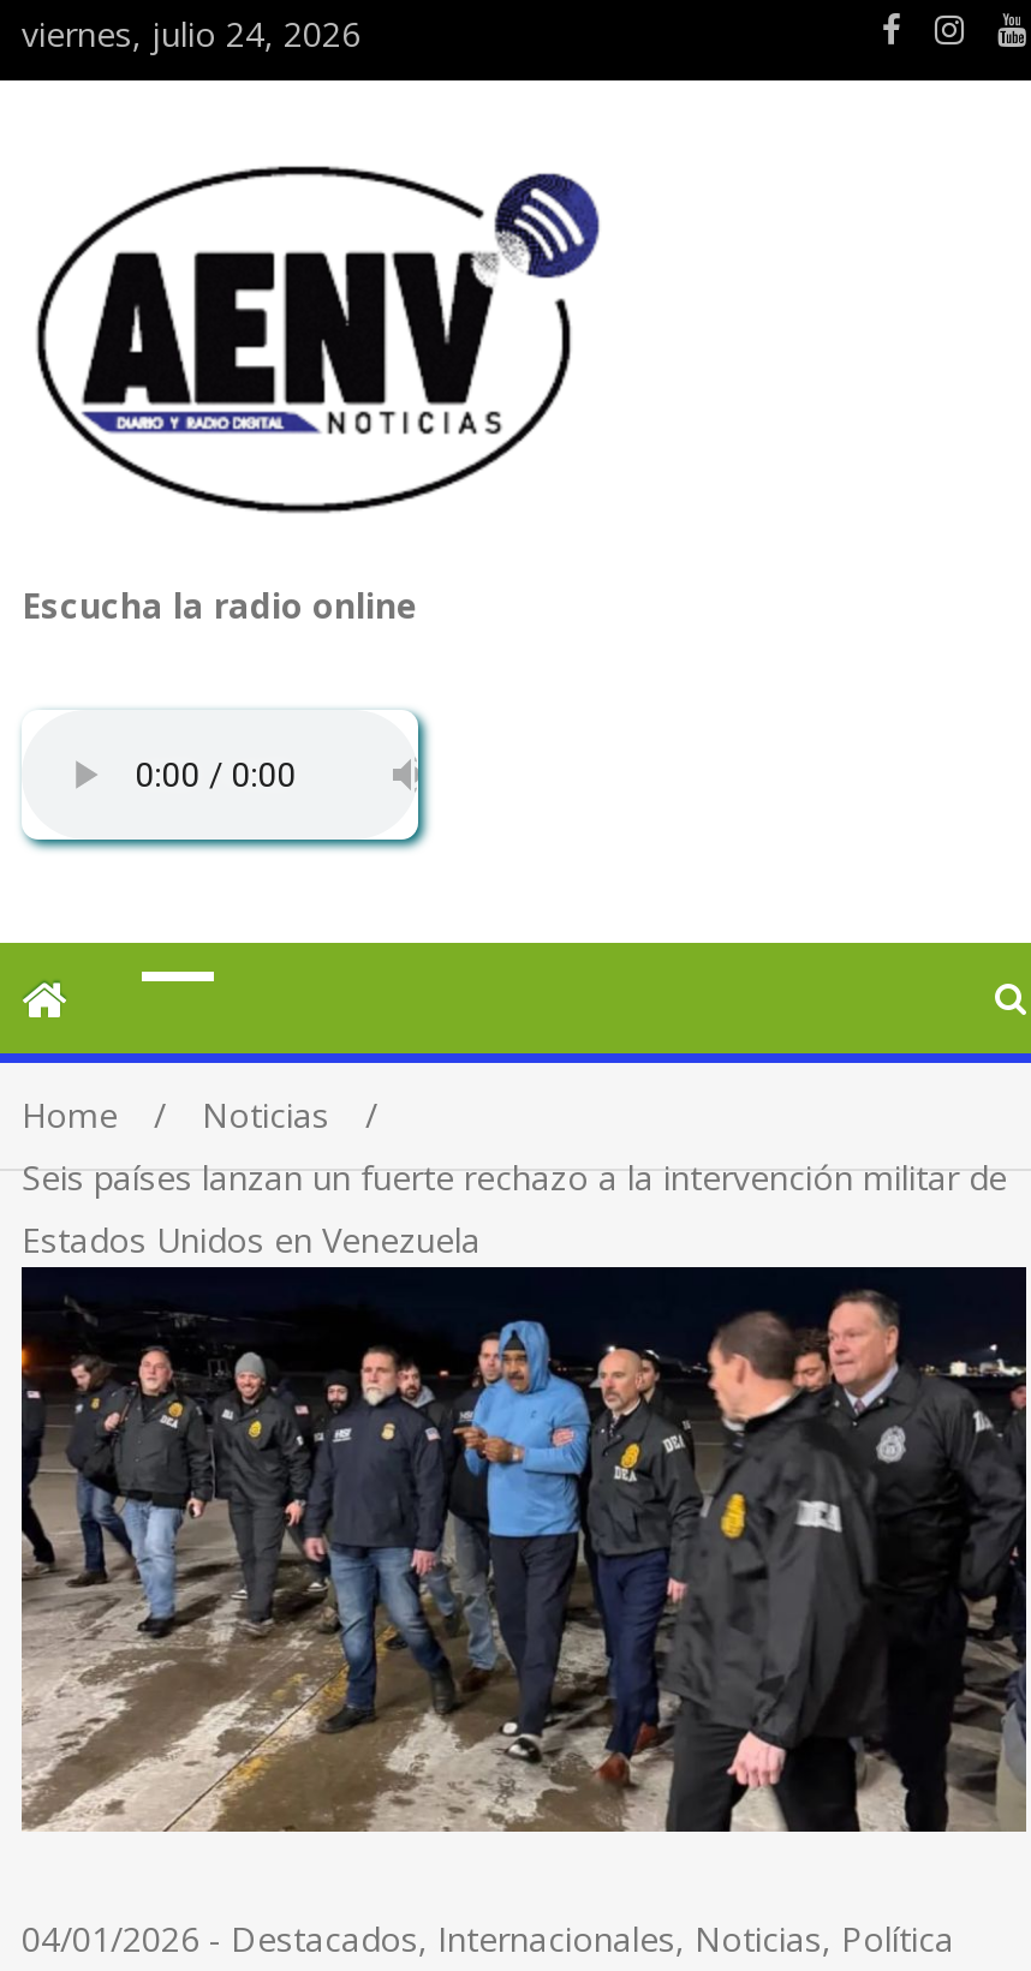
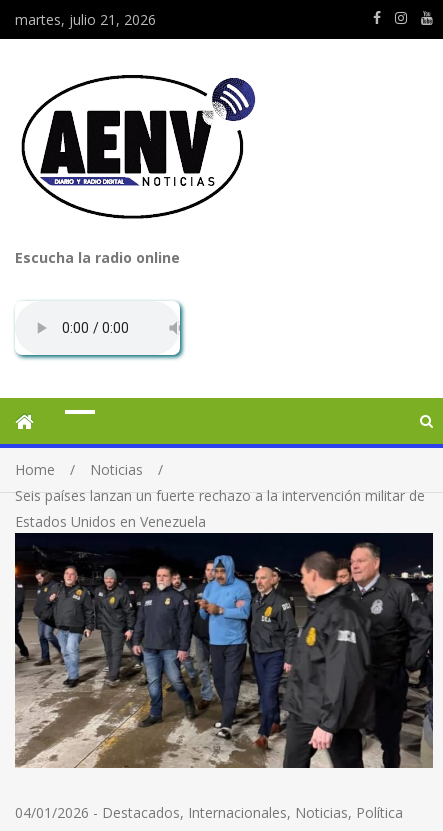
- viernes, julio 24, 2026
+ martes, julio 21, 2026
